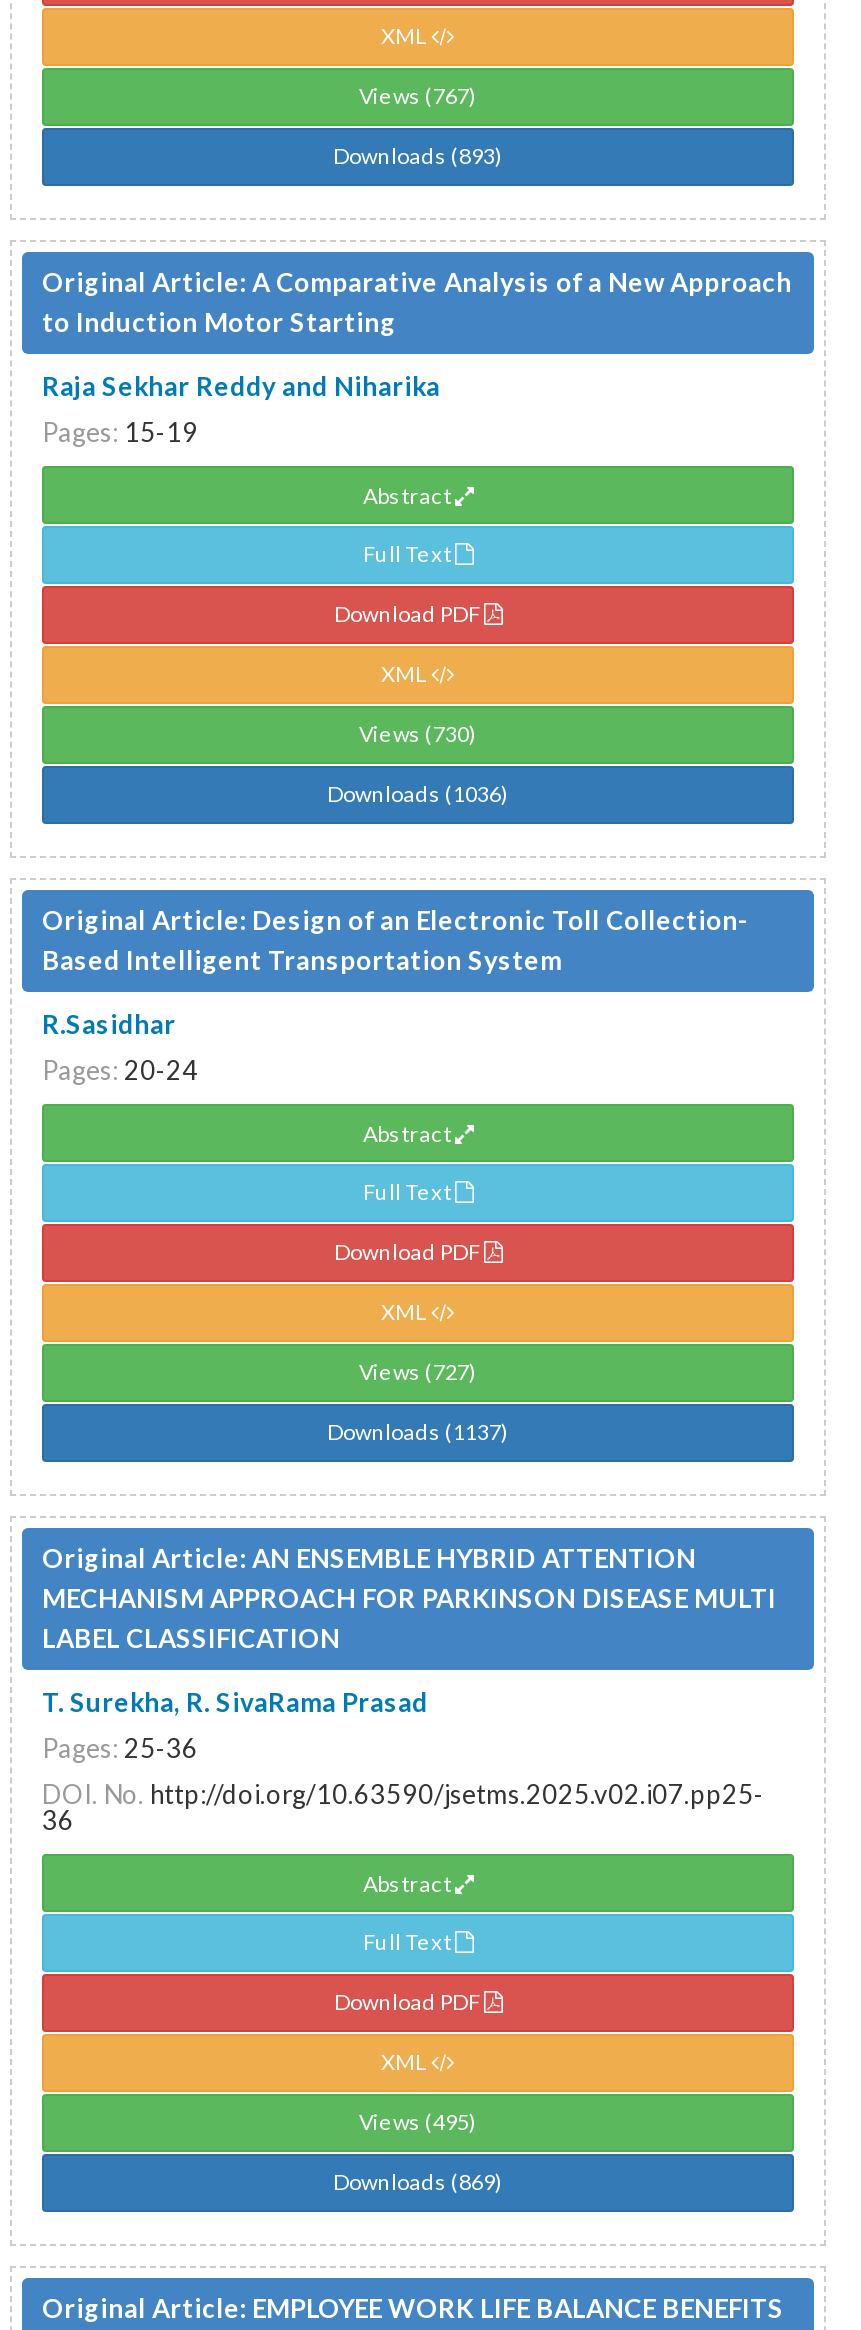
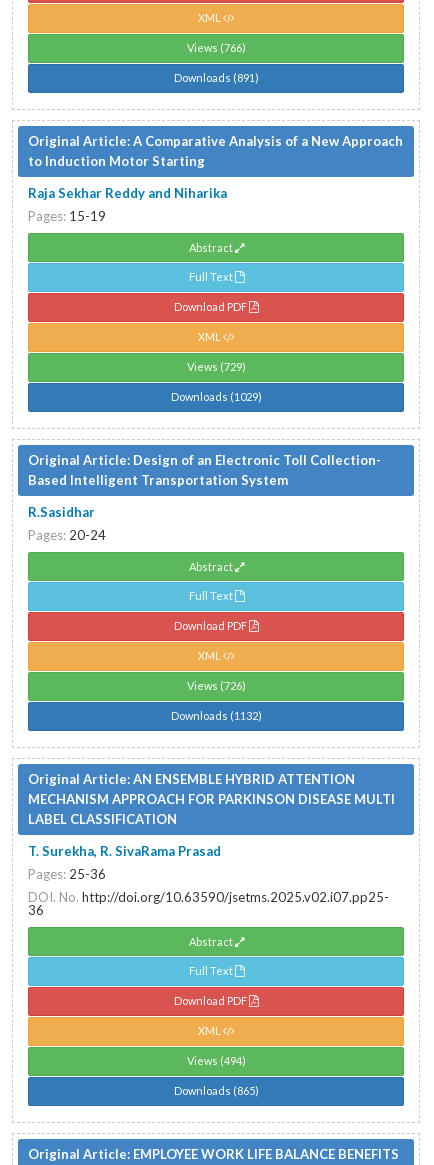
- Views (767)
+ Views (766)

- Downloads (893)
+ Downloads (891)

- Views (730)
+ Views (729)

- Downloads (1036)
+ Downloads (1029)

- Views (727)
+ Views (726)

- Downloads (1137)
+ Downloads (1132)

- Views (495)
+ Views (494)

- Downloads (869)
+ Downloads (865)
